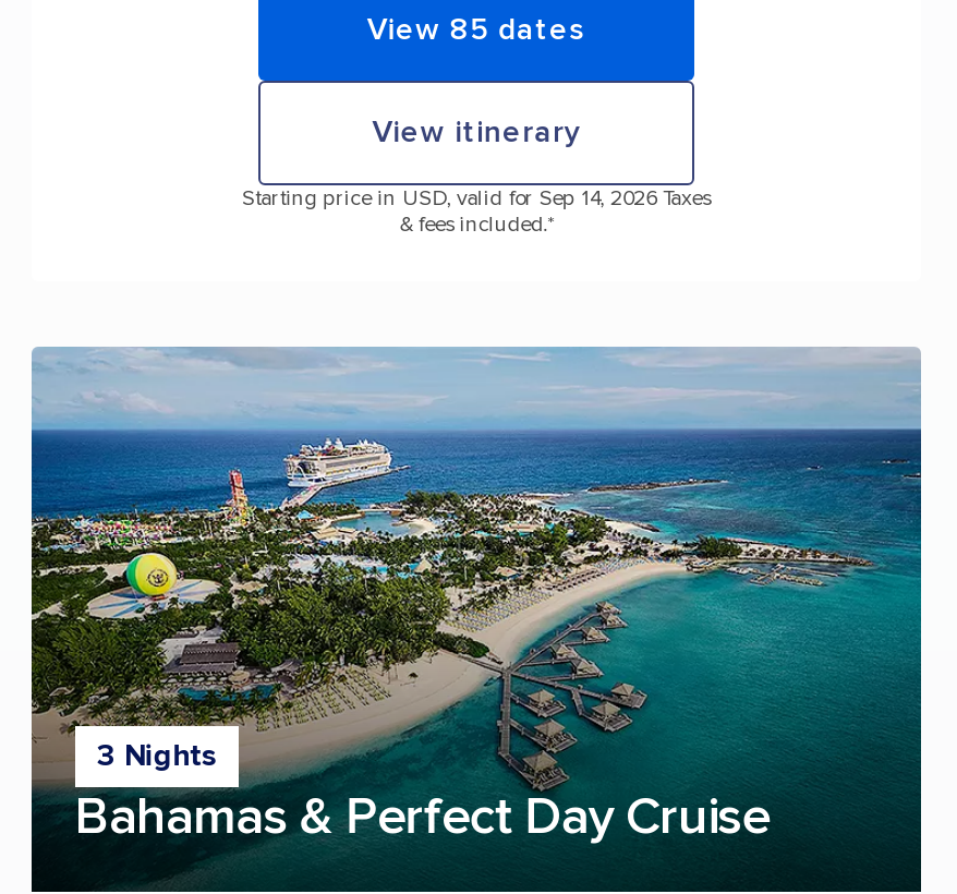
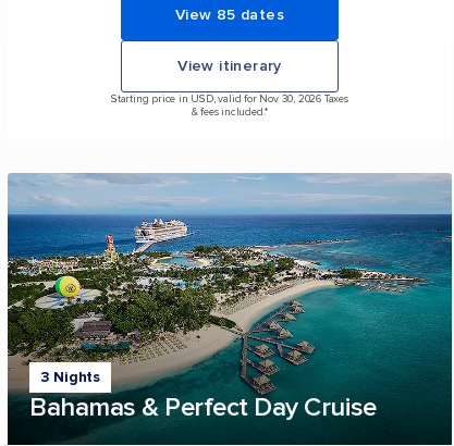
- Starting price in USD, valid for Sep 14, 2026 Taxes
+ Starting price in USD, valid for Nov 30, 2026 Taxes
